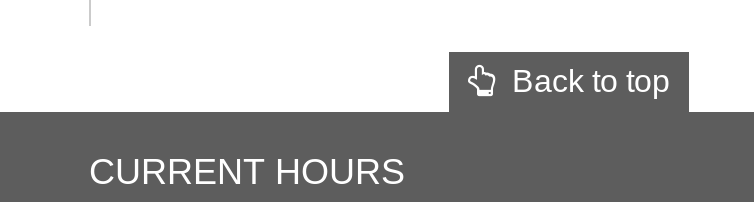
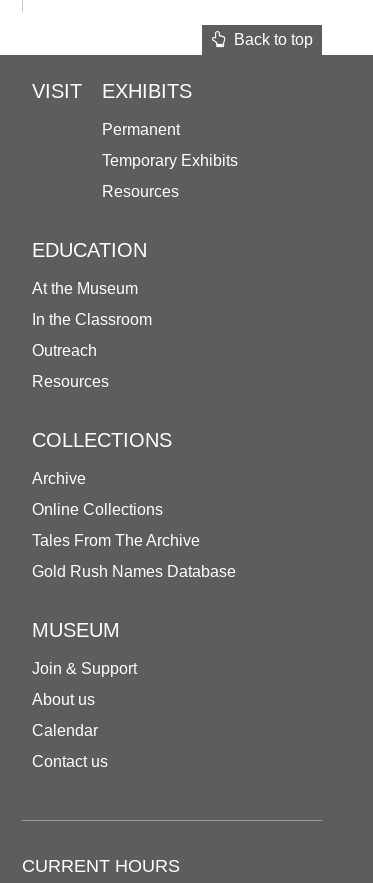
+ VISIT
+ EXHIBITS
+ Permanent
+ Temporary Exhibits
+ Resources
+ EDUCATION
+ At the Museum
+ In the Classroom
+ Outreach
+ Resources
+ COLLECTIONS
+ Archive
+ Online Collections
+ Tales From The Archive
+ Gold Rush Names Database
+ MUSEUM
+ Join & Support
+ About us
+ Calendar
+ Contact us
